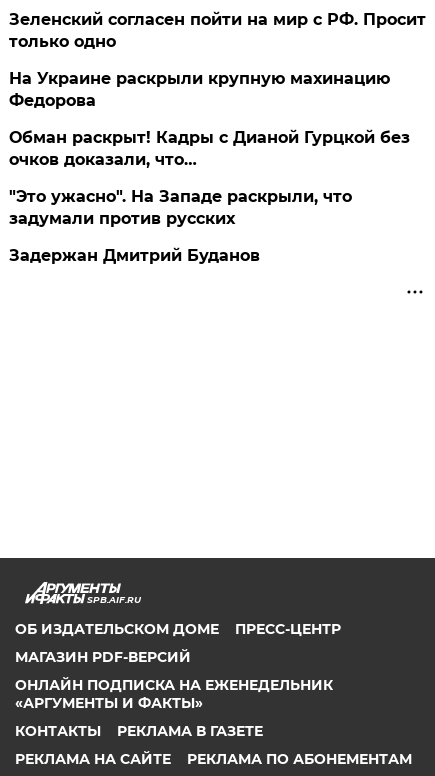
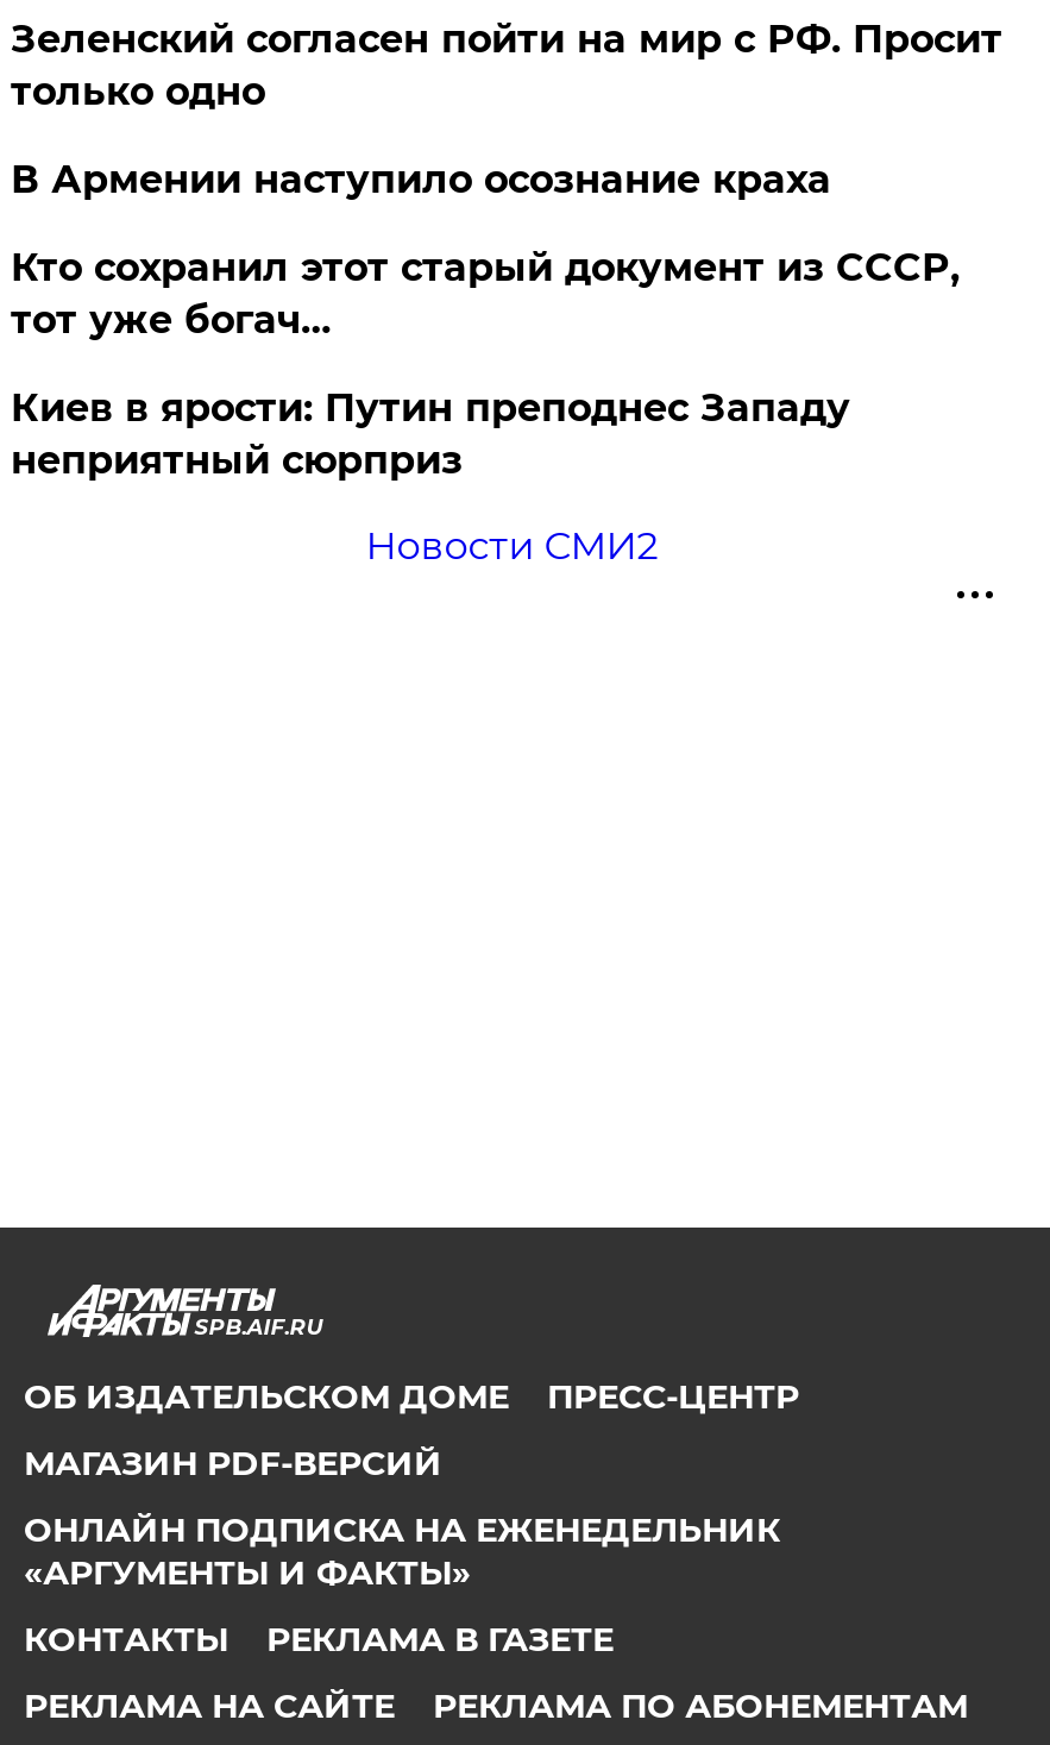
- На Украине раскрыли крупную махинацию
- Федорова
+ В Армении наступило осознание краха

- Обман раскрыт! Кадры с Дианой Гурцкой без
- очков доказали, что…
+ Кто сохранил этот старый документ из СССР,
+ тот уже богач…

- "Это ужасно". На Западе раскрыли, что
- задумали против русских
+ Киев в ярости: Путин преподнес Западу
+ неприятный сюрприз

- Задержан Дмитрий Буданов
+ Новости СМИ2
